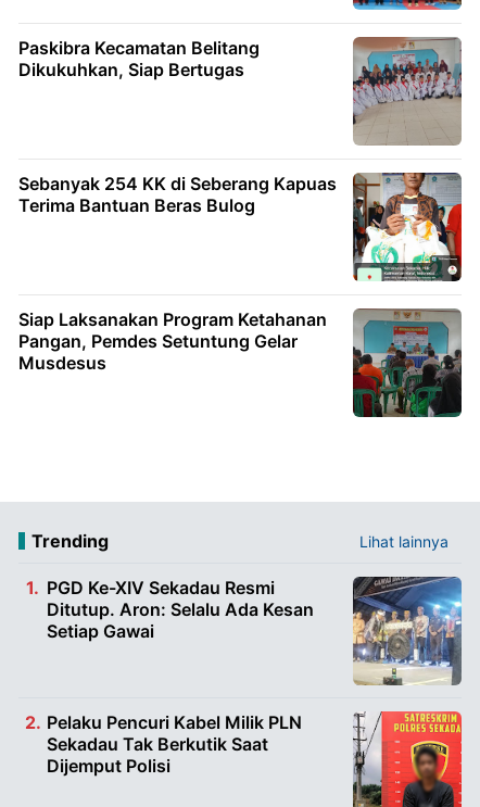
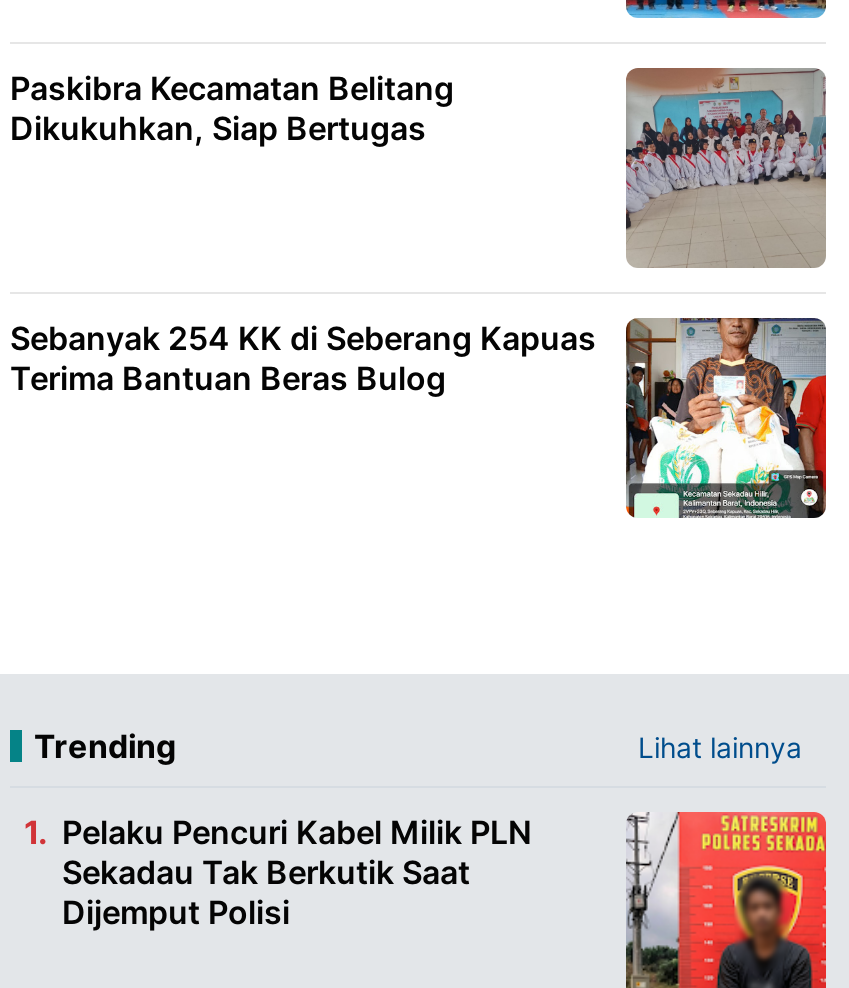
- [image]
- Siap Laksanakan Program Ketahanan
- Pangan, Pemdes Setuntung Gelar
- Musdesus

- [image]
- PGD Ke-XIV Sekadau Resmi
- Ditutup. Aron: Selalu Ada Kesan
- Setiap Gawai
